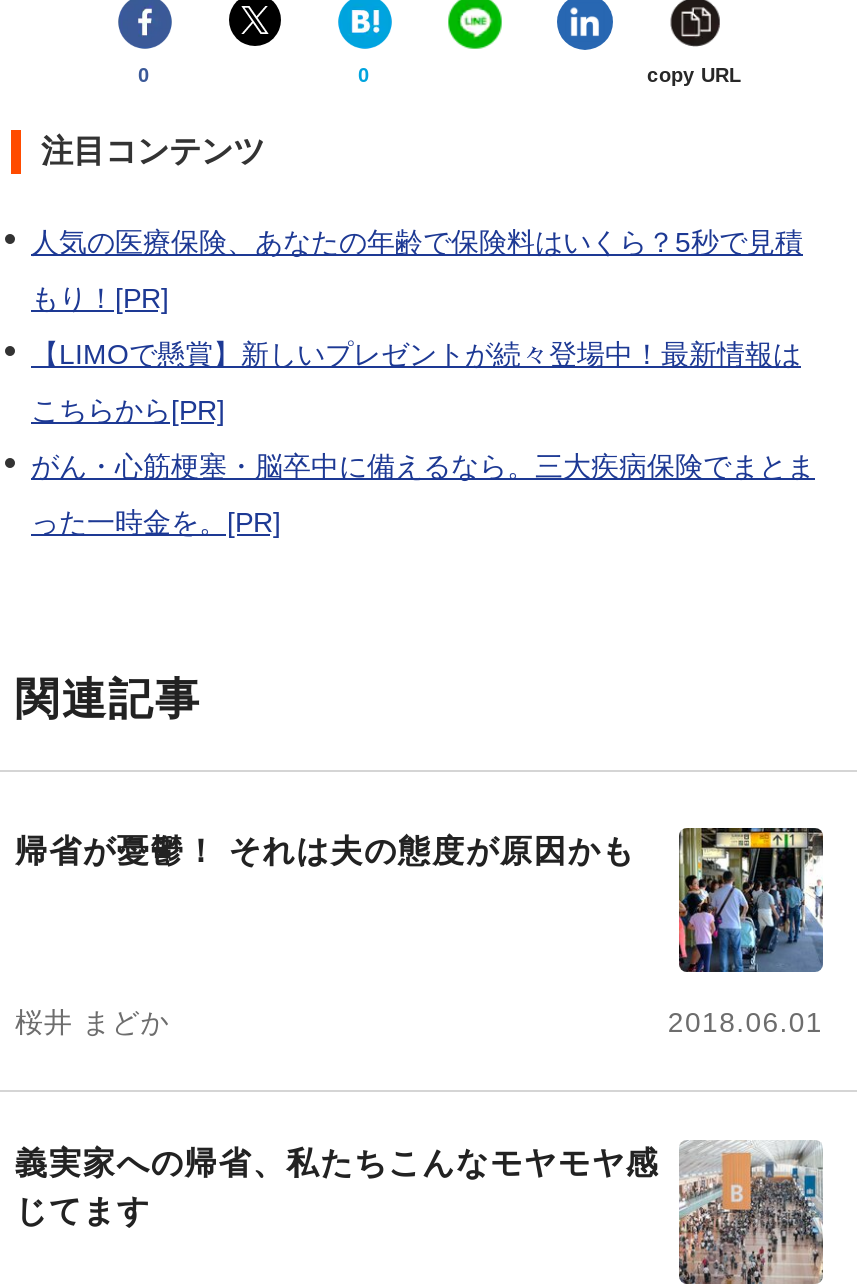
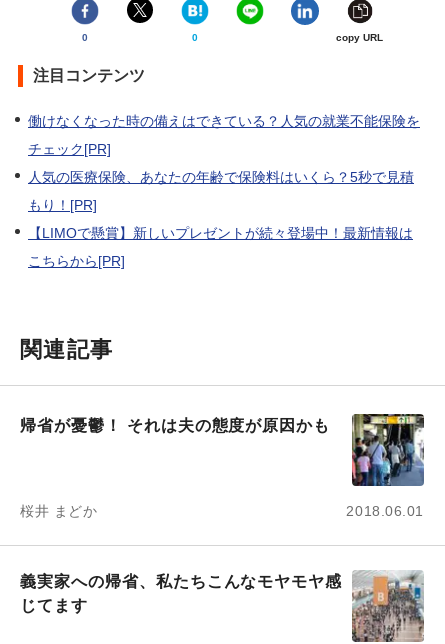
+ 働けなくなった時の備えはできている？人気の就業不能保険を
+ チェック[PR]

moved down: 人気の医療保険、あなたの年齢で保険料はいくら？5秒で見積 | もり！[PR] | 【LIMOで懸賞】新しいプレゼントが続々登場中！最新情報は | こちらから[PR]

- がん・心筋梗塞・脳卒中に備えるなら。三大疾病保険でまとま
- った一時金を。[PR]
